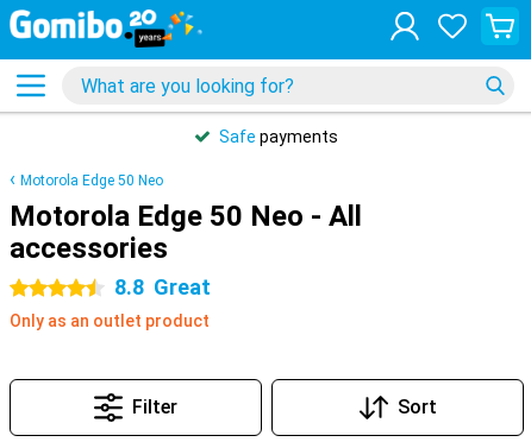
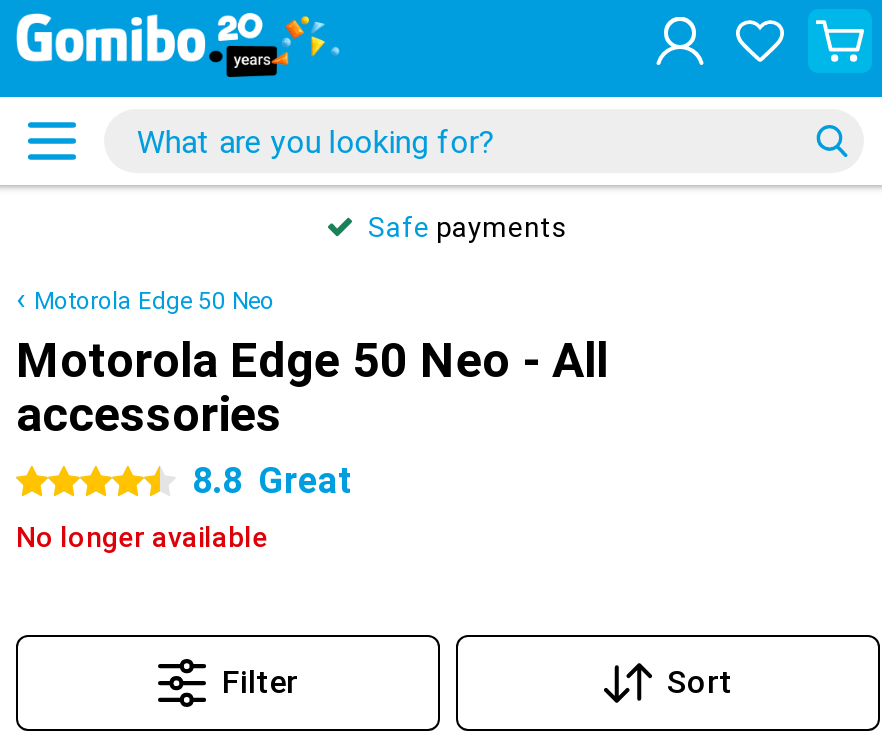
- Only as an outlet product
+ No longer available
